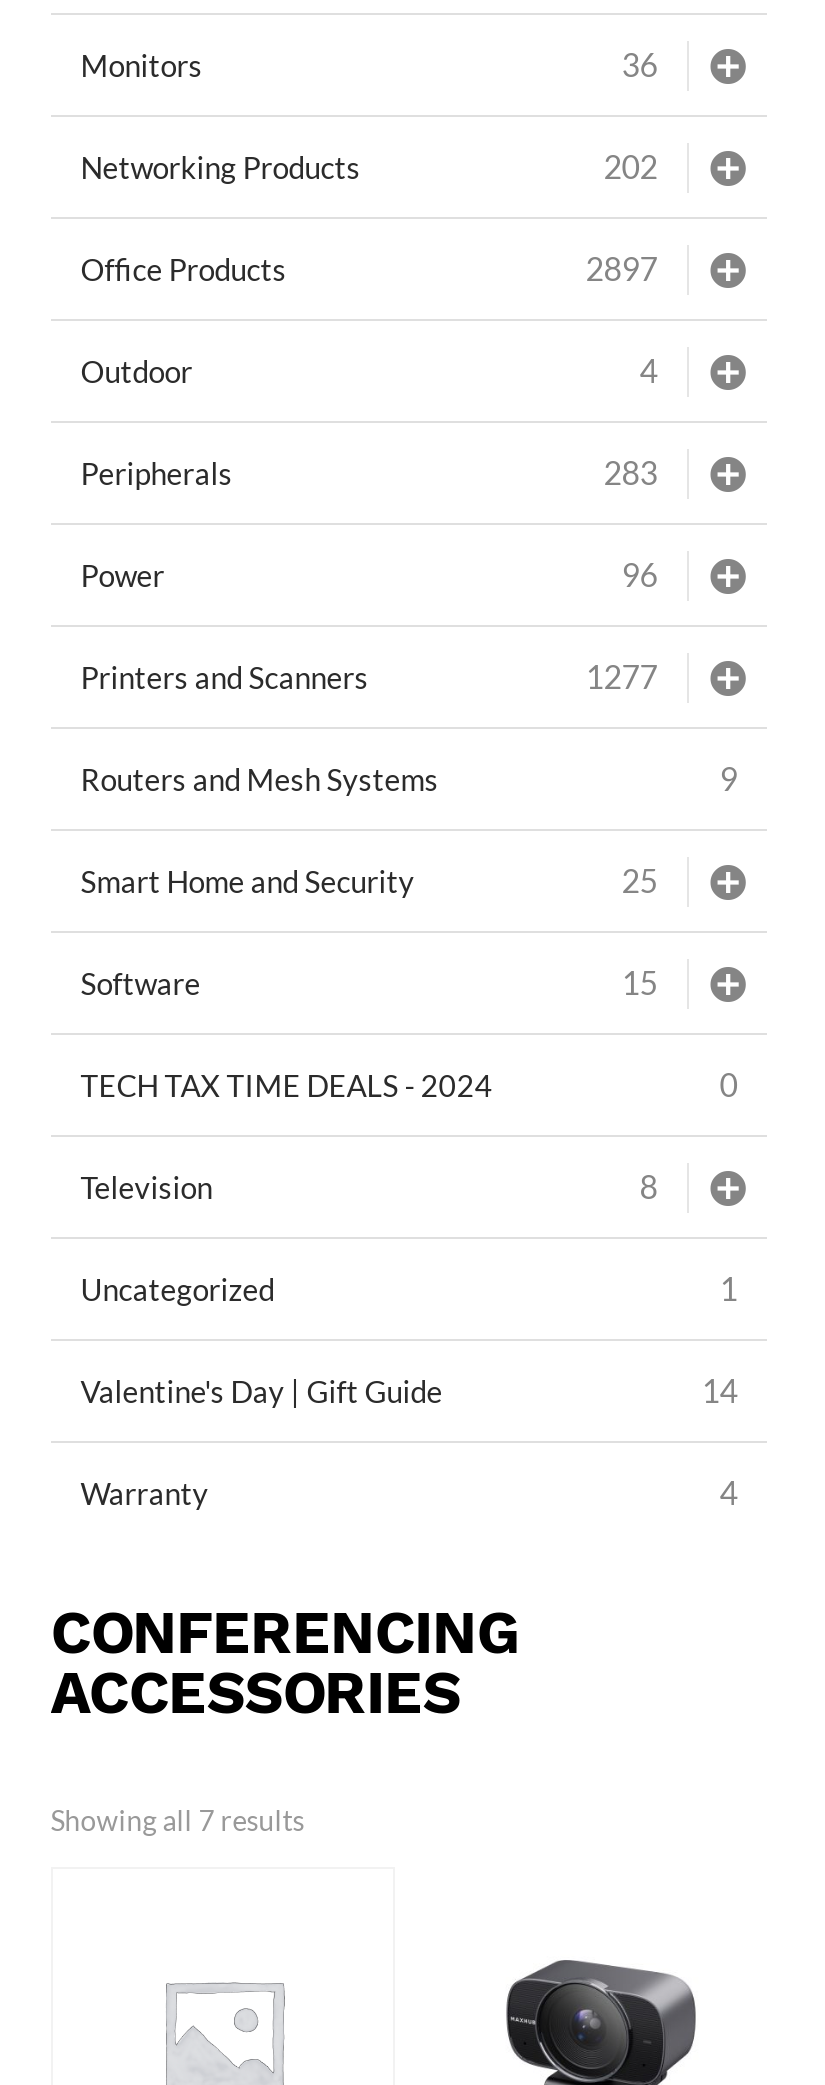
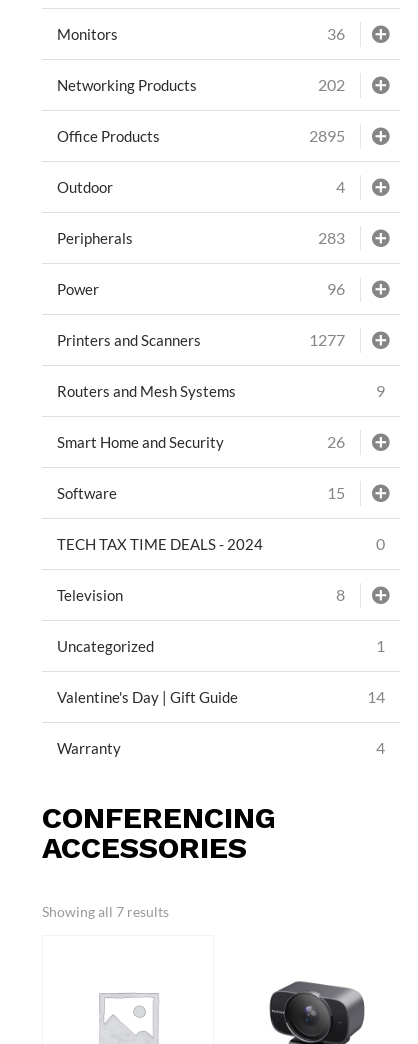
- 2897
+ 2895

- 25
+ 26
